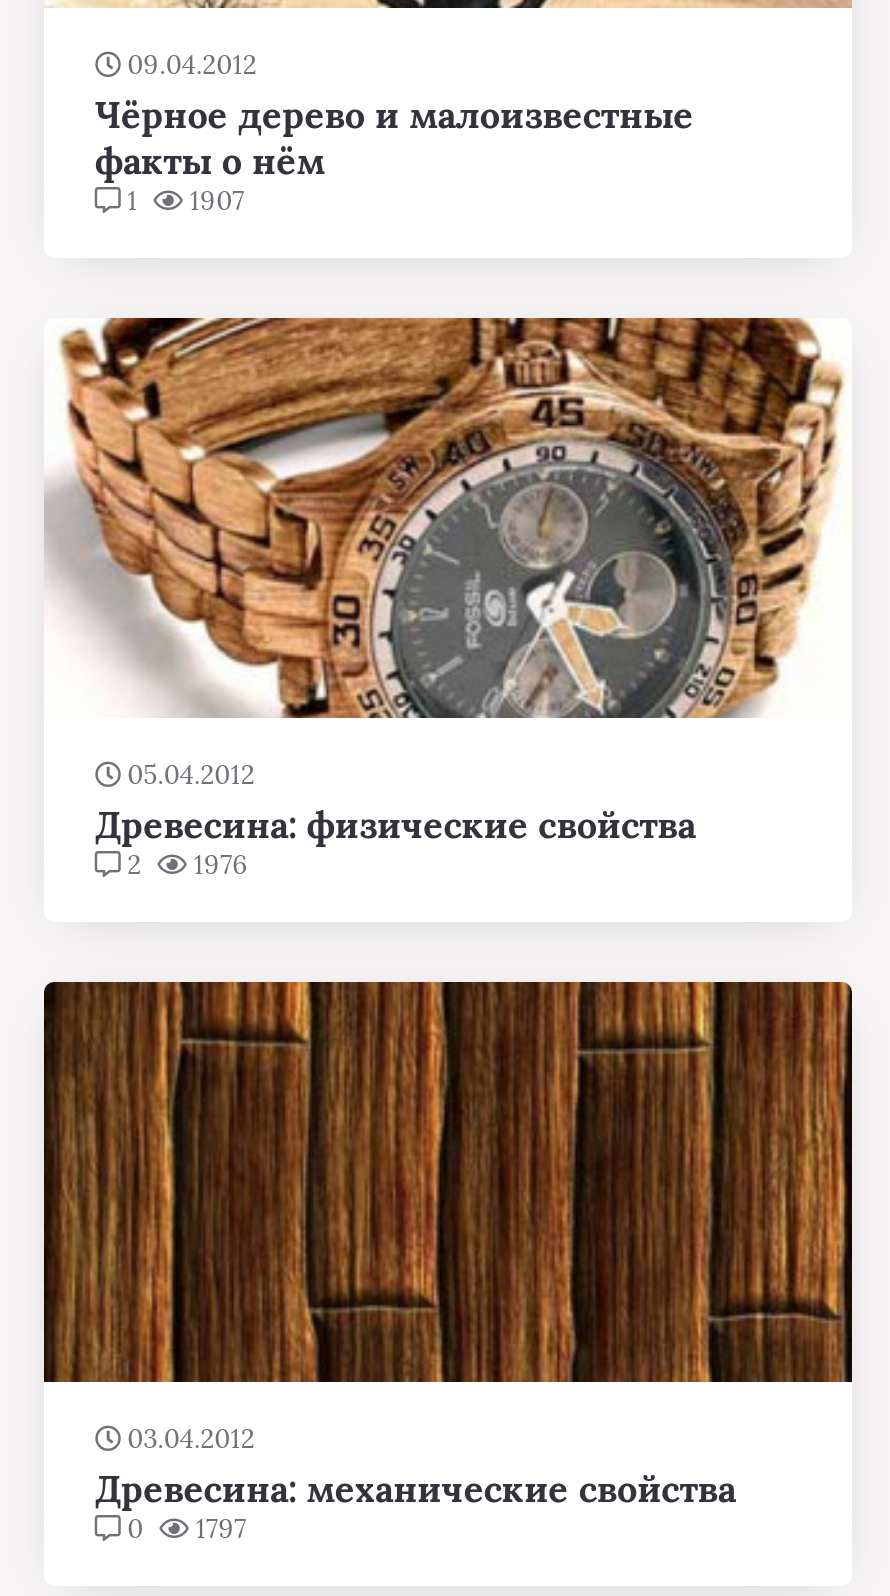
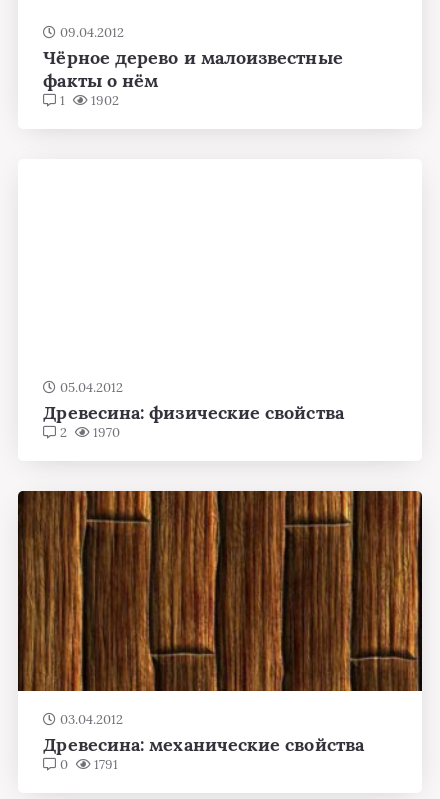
- 1 1907
+ 1 1902

- [image]

- 2 1976
+ 2 1970

- 1797
+ 1791
